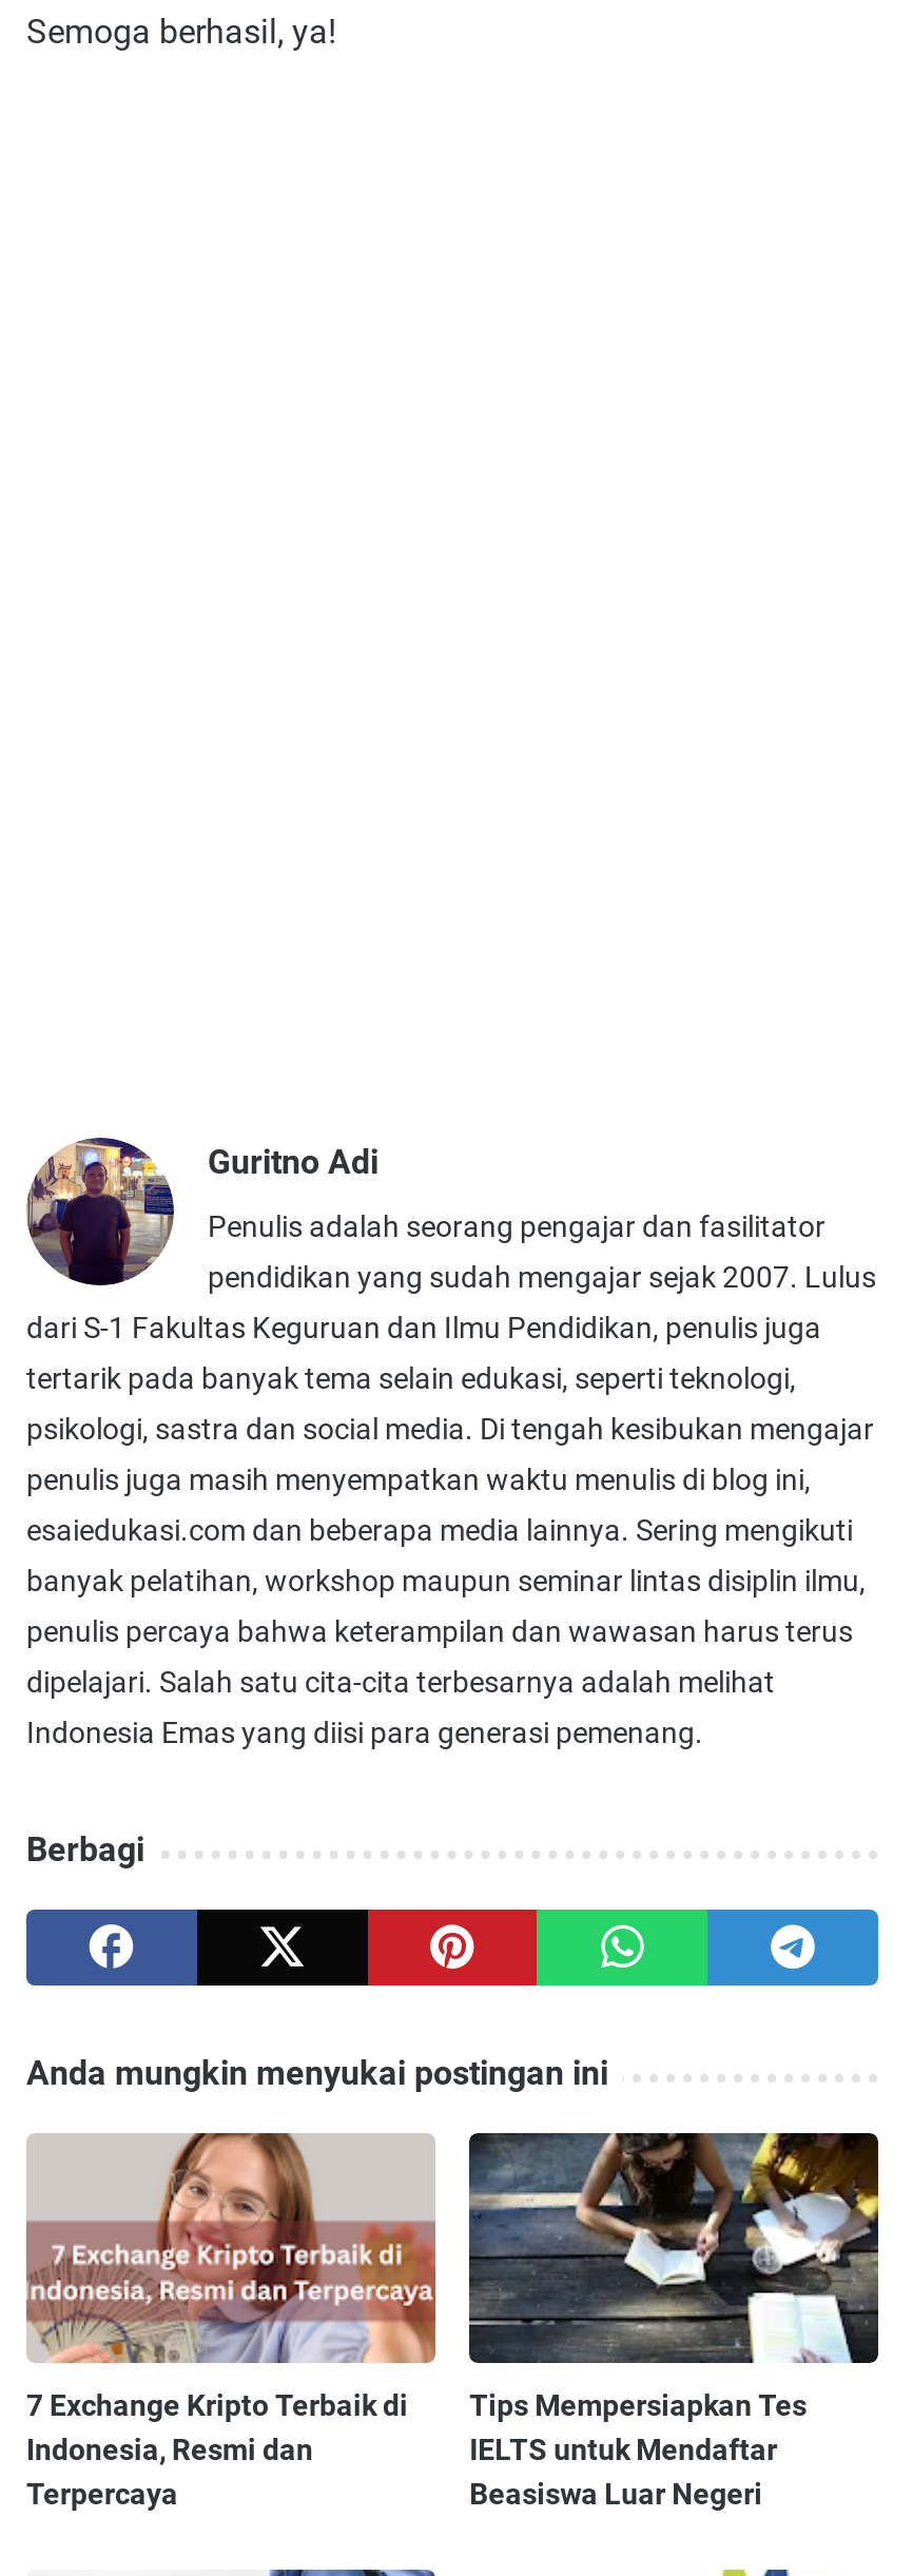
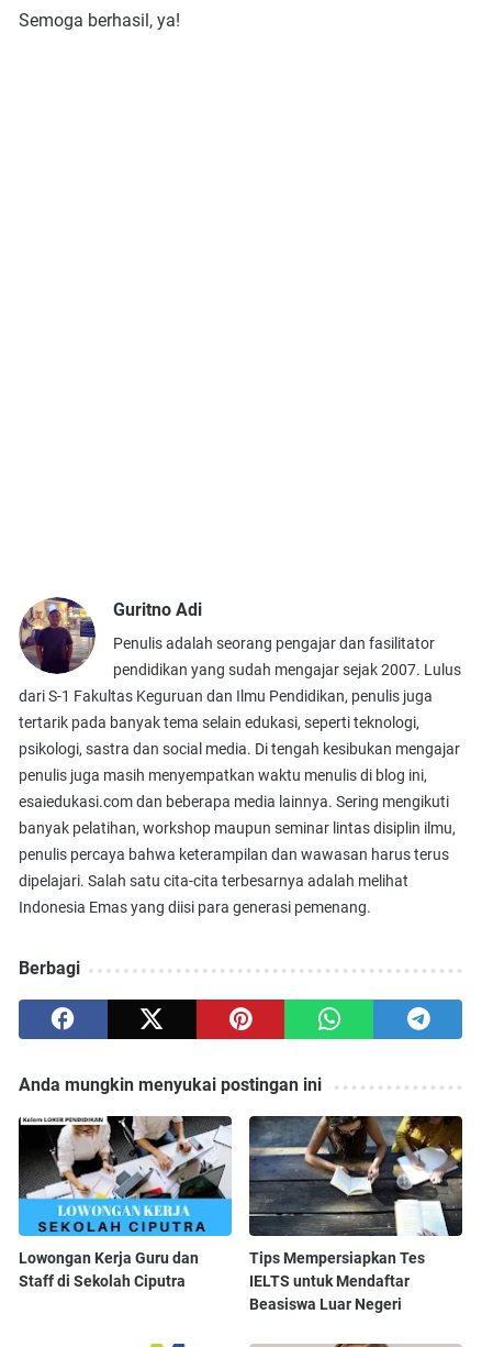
- [image]
- 7 Exchange Kripto Terbaik di
- Indonesia, Resmi dan
- Terpercaya
+ [image]
+ Lowongan Kerja Guru dan
+ Staff di Sekolah Ciputra
